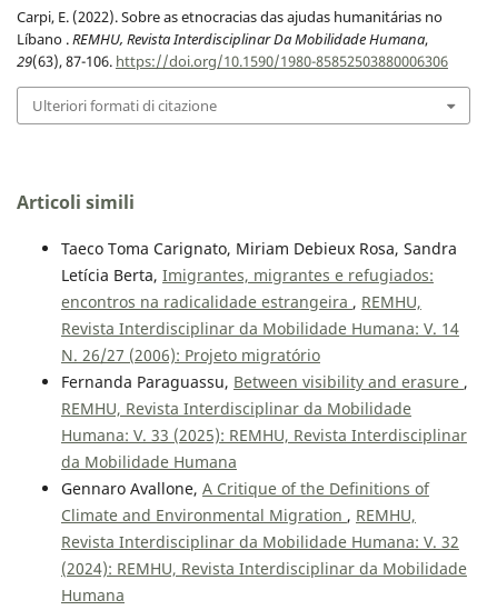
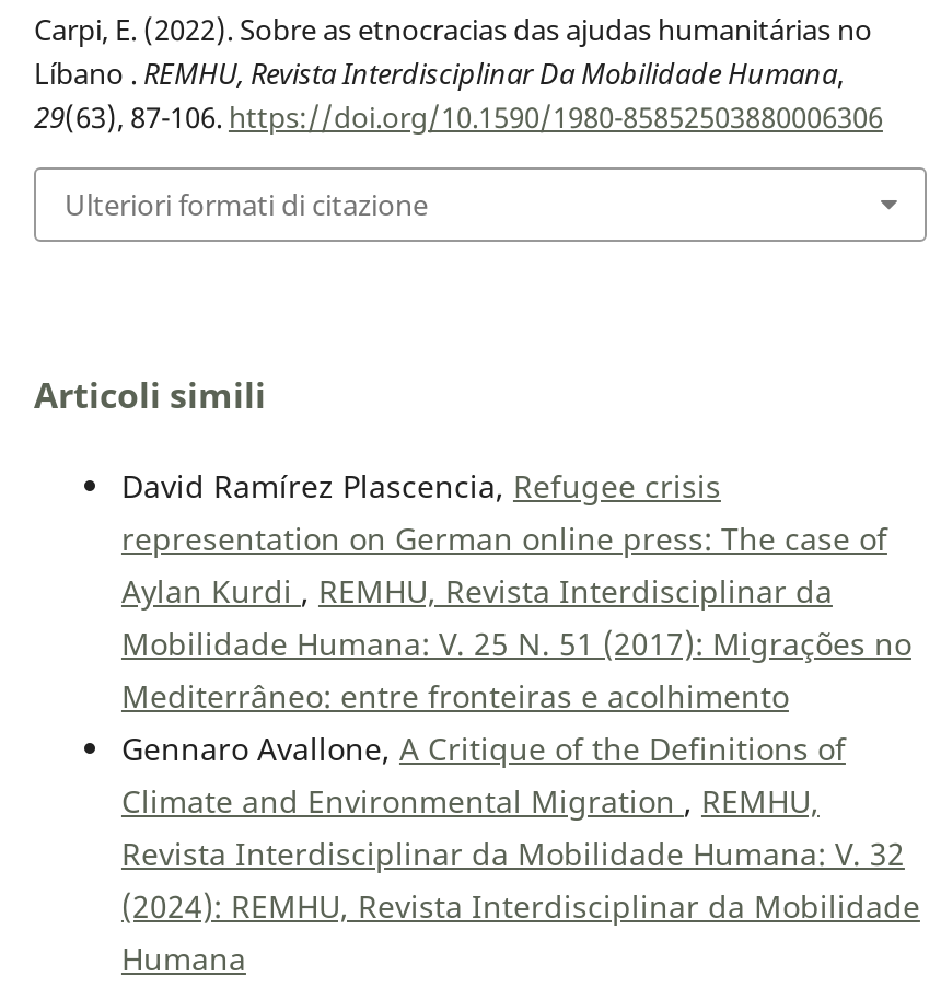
- Taeco Toma Carignato, Miriam Debieux Rosa, Sandra
- Letícia Berta, Imigrantes, migrantes e refugiados:
- encontros na radicalidade estrangeira, REMHU,
- Revista Interdisciplinar da Mobilidade Humana: V. 14
- N. 26/27 (2006): Projeto migratório
- Fernanda Paraguassu, Between visibility and erasure,
- REMHU, Revista Interdisciplinar da Mobilidade
- Humana: V. 33 (2025): REMHU, Revista Interdisciplinar
- da Mobilidade Humana
+ David Ramírez Plascencia, Refugee crisis
+ representation on German online press: The case of
+ Aylan Kurdi, REMHU, Revista Interdisciplinar da
+ Mobilidade Humana: V. 25 N. 51 (2017): Migrações no
+ Mediterrâneo: entre fronteiras e acolhimento
